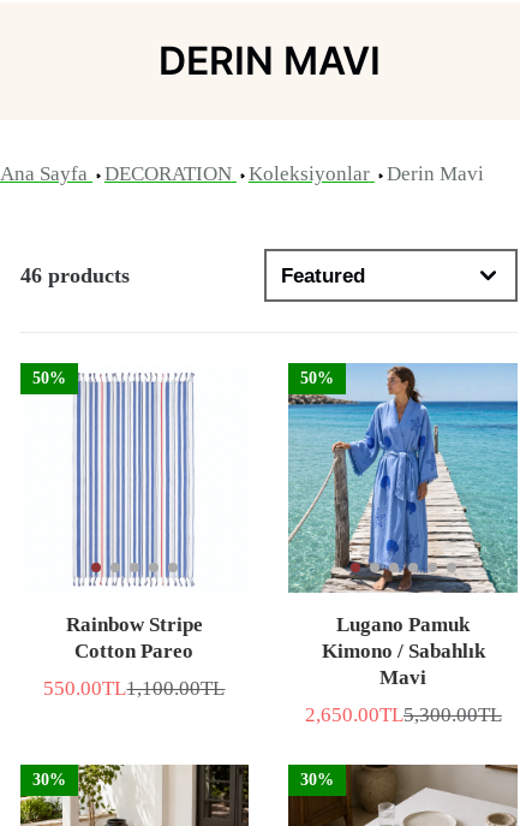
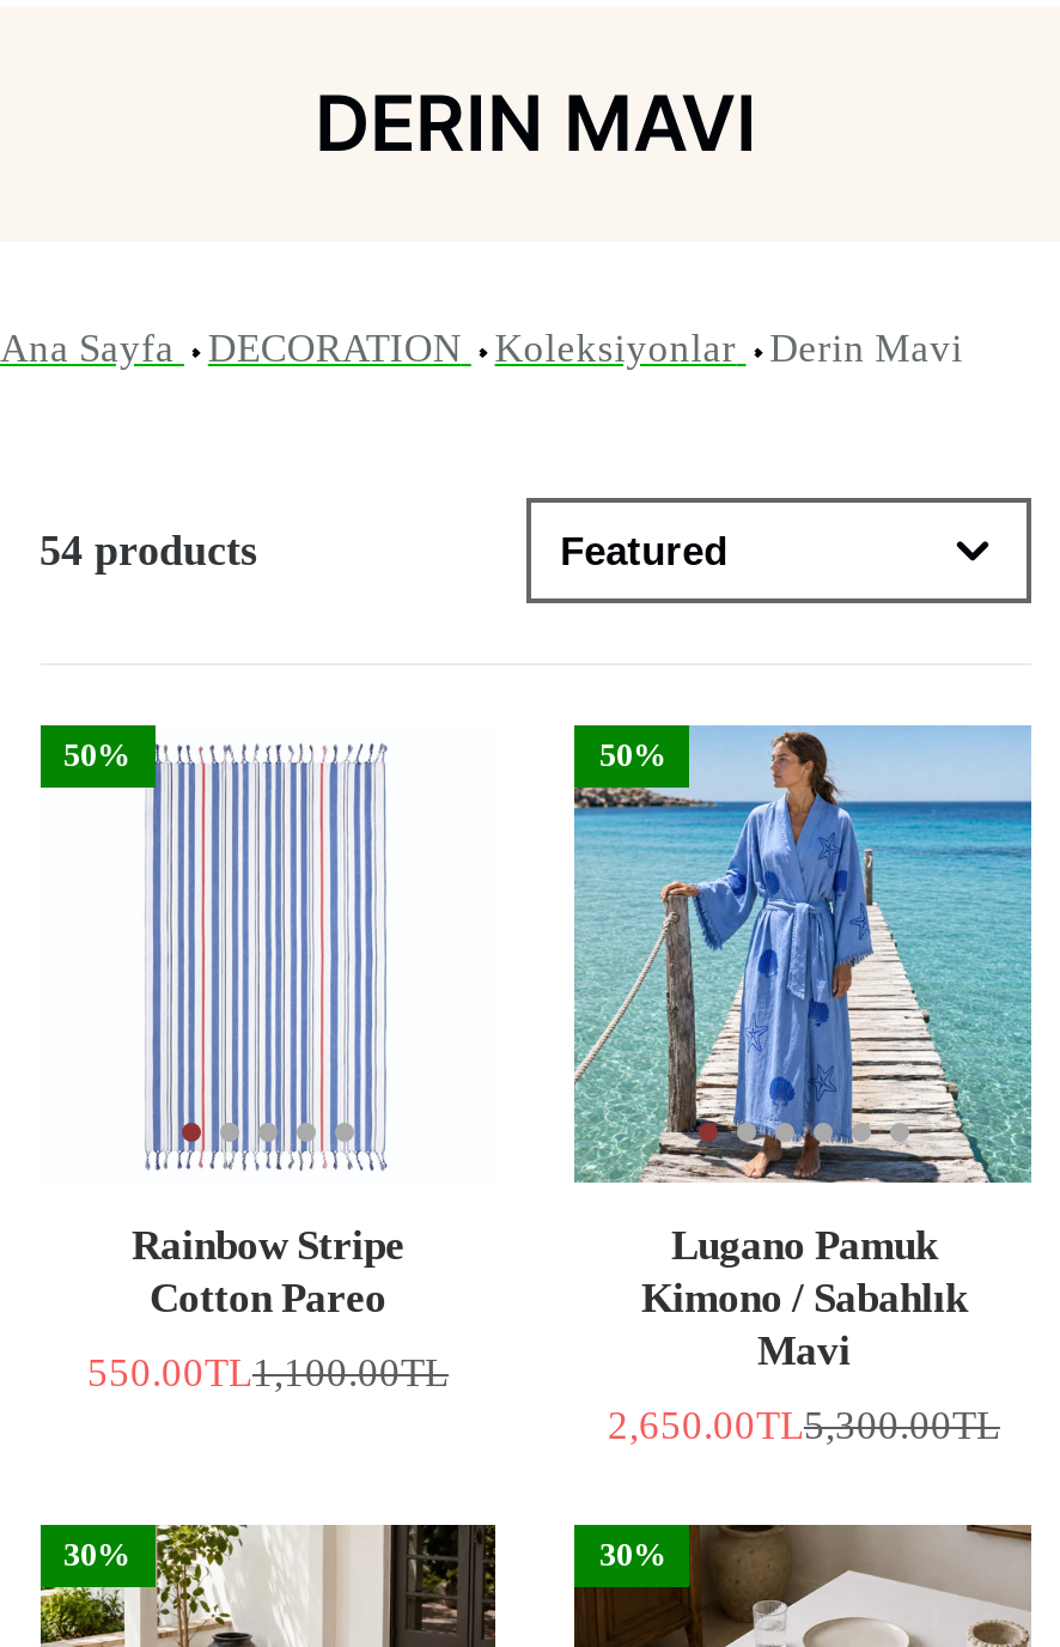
- 46 products
+ 54 products
